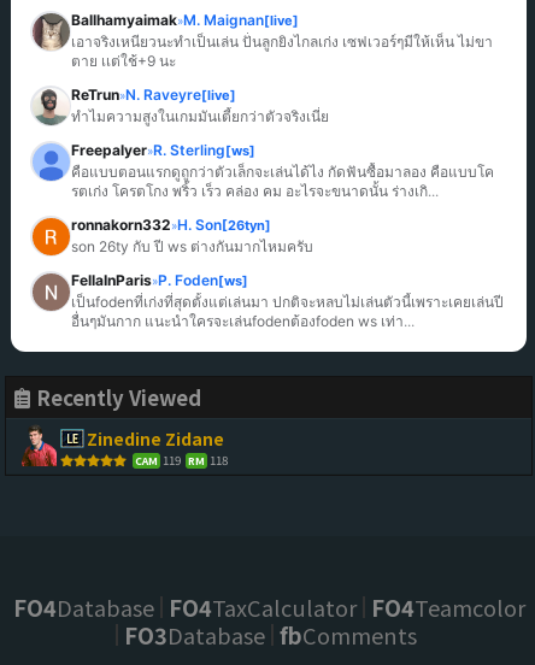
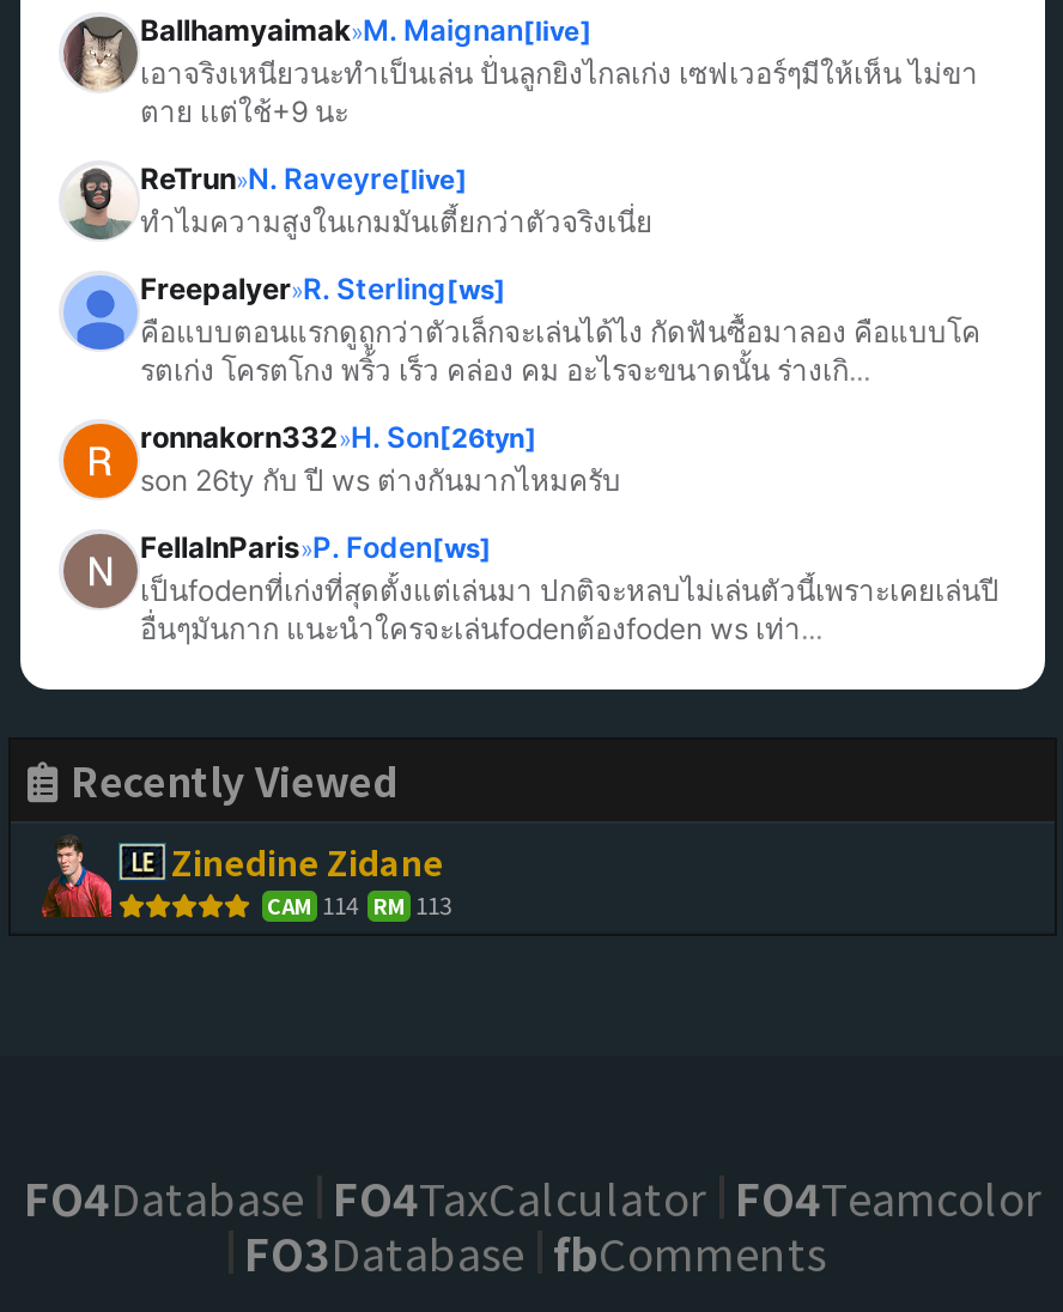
- CAM 119 RM 118
+ CAM 114 RM 113
